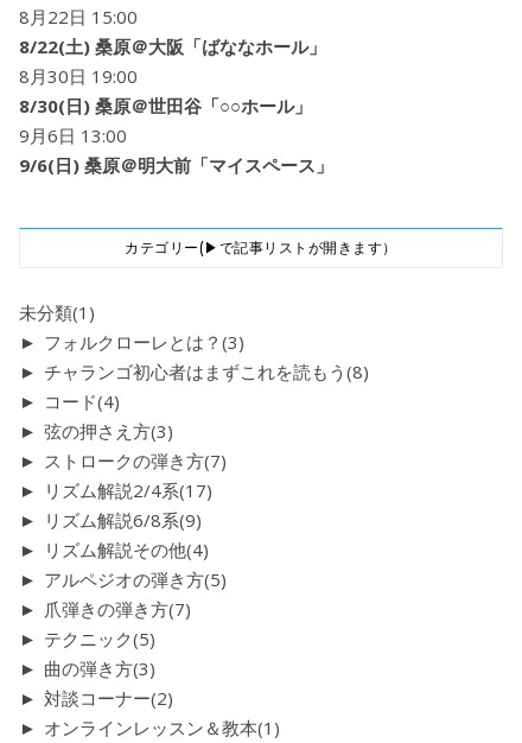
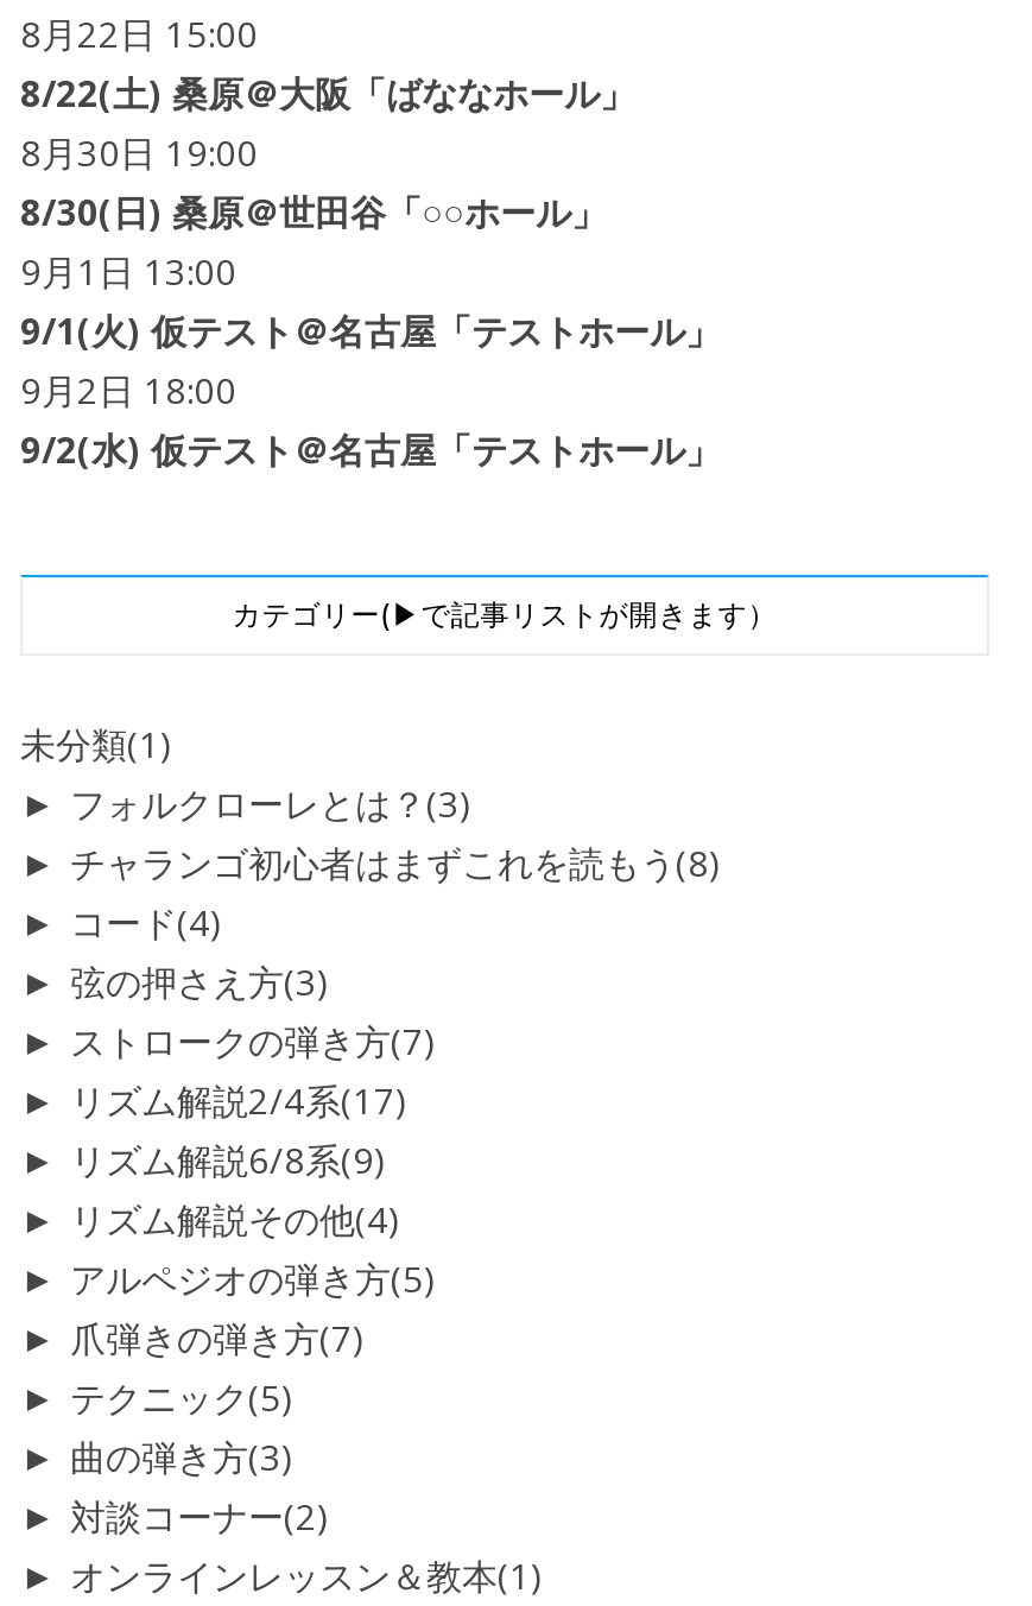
- 9月6日 13:00
- 9/6(日) 桑原＠明大前「マイスペース」
+ 9月1日 13:00
+ 9/1(火) 仮テスト＠名古屋「テストホール」
+ 9月2日 18:00
+ 9/2(水) 仮テスト＠名古屋「テストホール」
